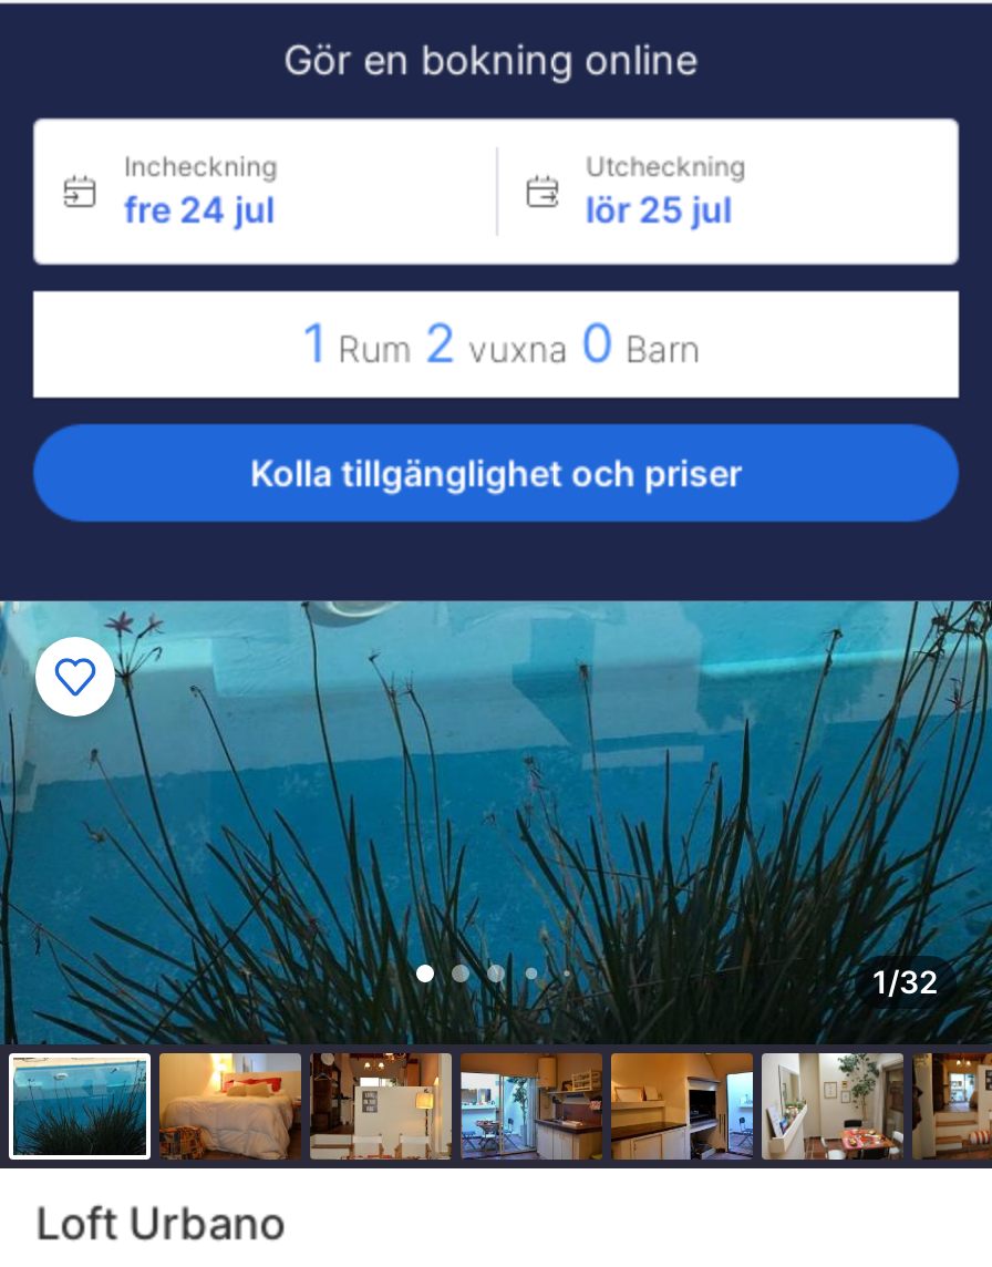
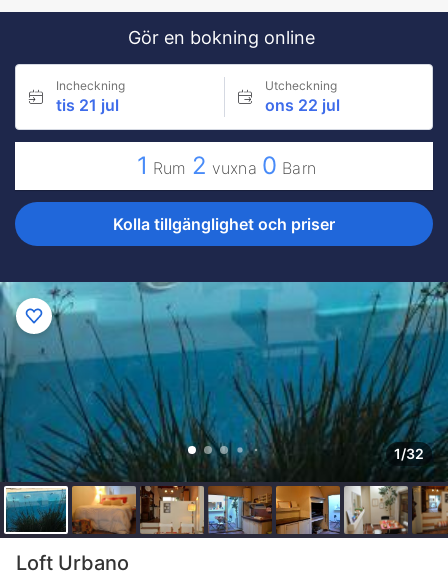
- fre 24 jul
+ tis 21 jul

- lör 25 jul
+ ons 22 jul
